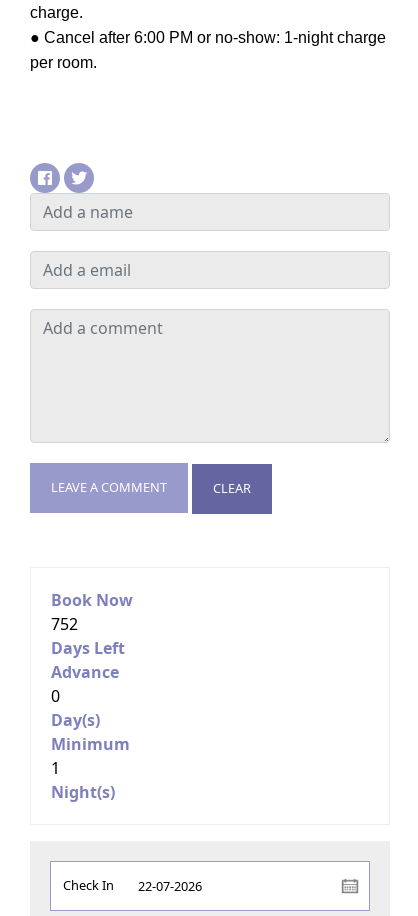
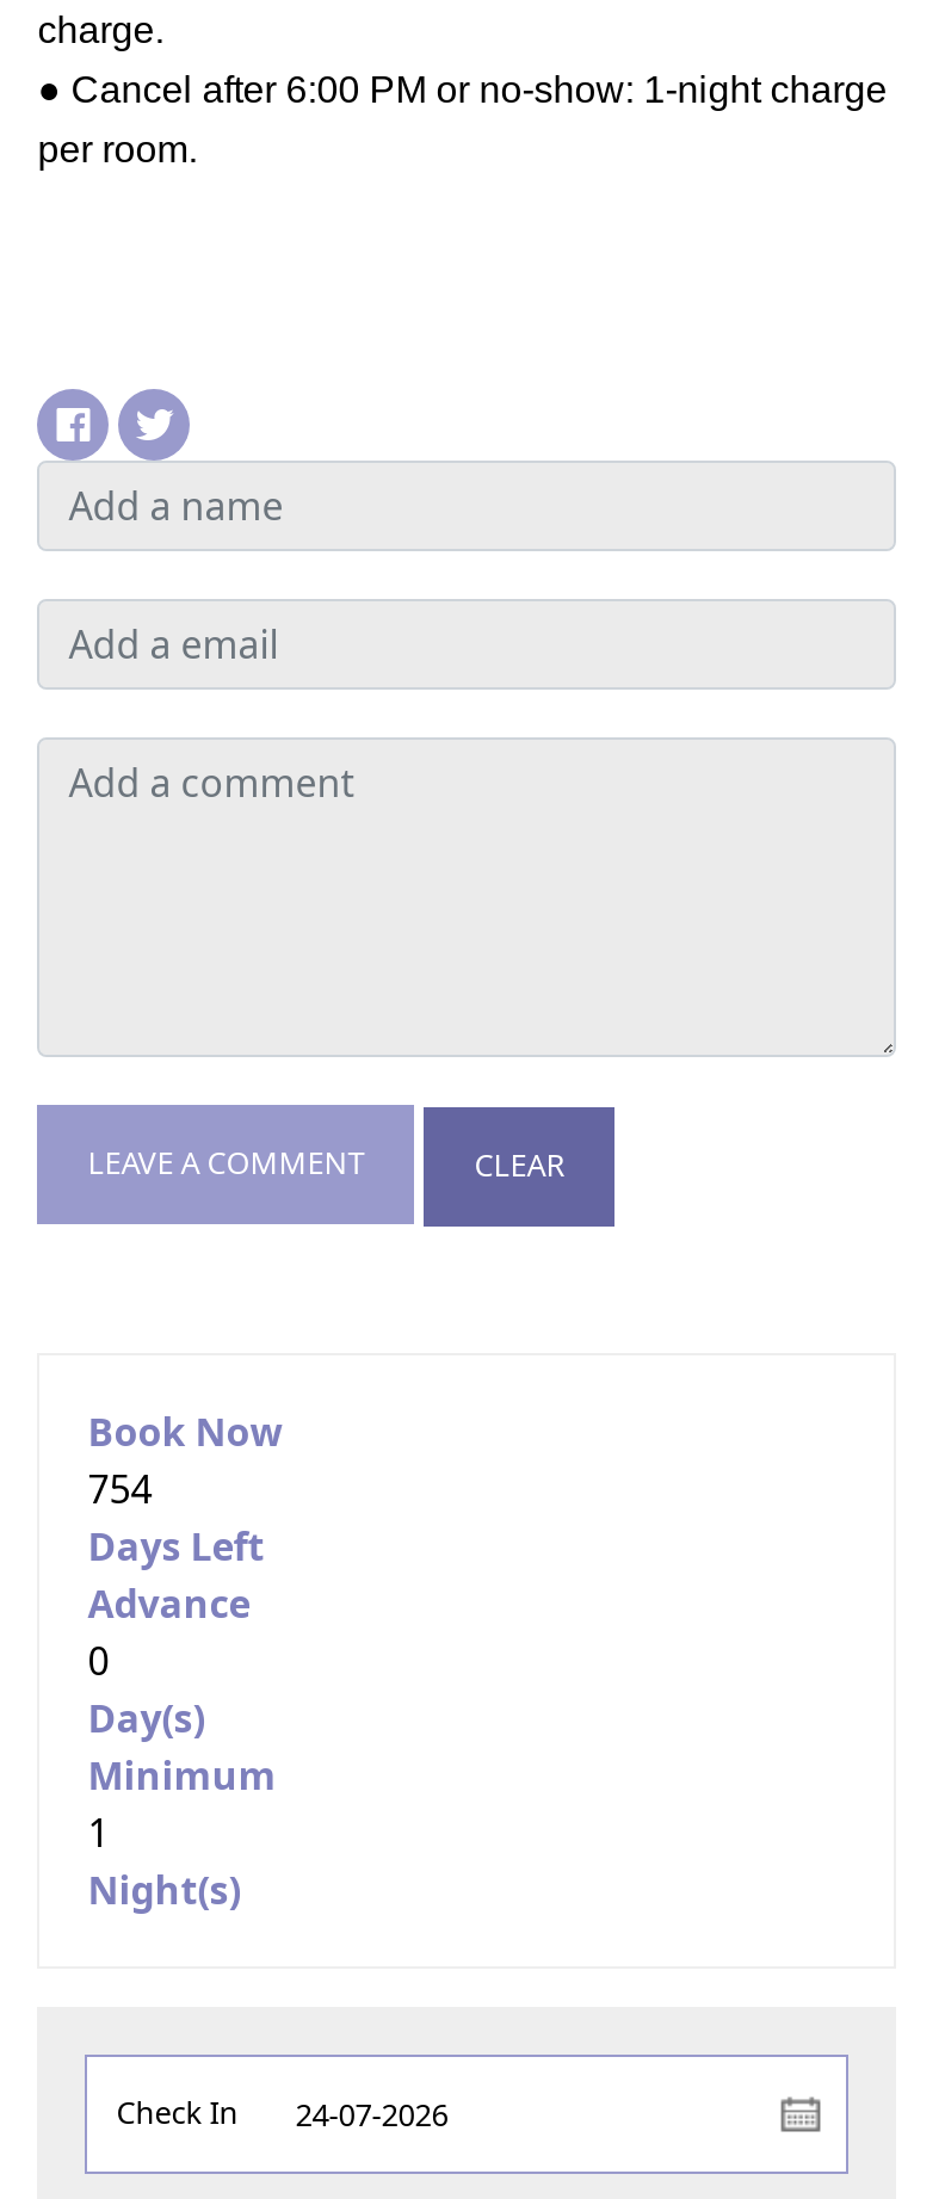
- 752
+ 754
